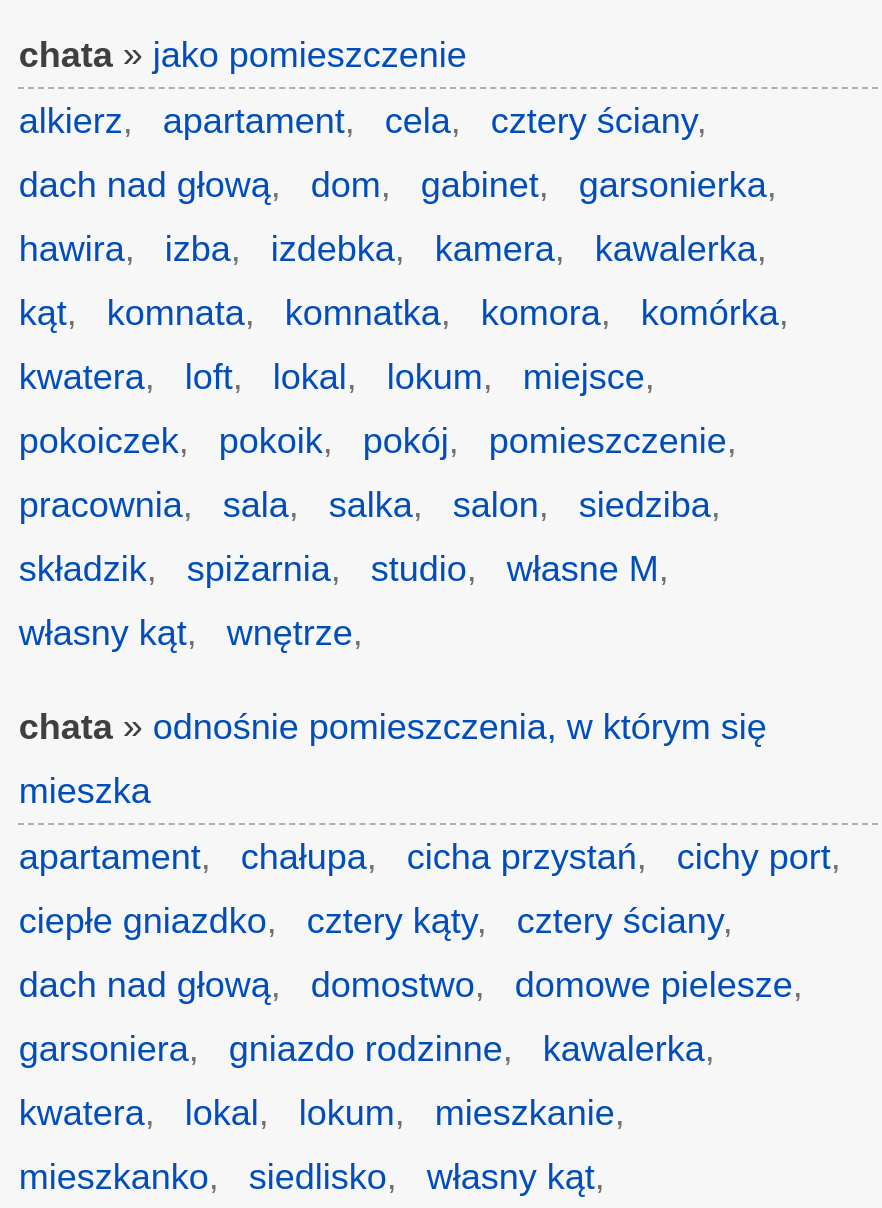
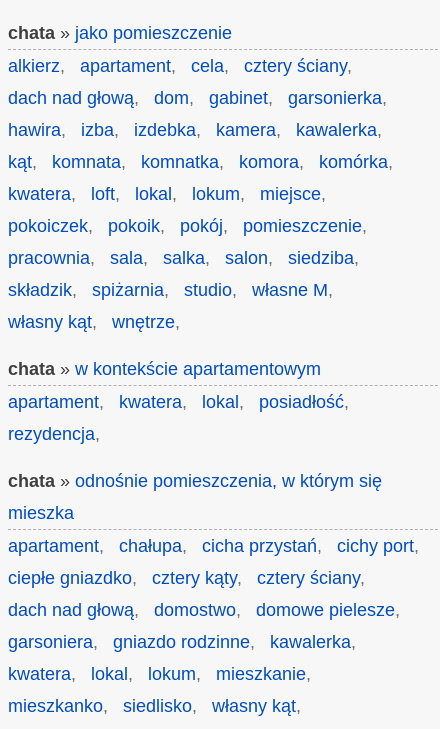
+ chata» w kontekście apartamentowym
+ apartament,
+ kwatera,
+ lokal,
+ posiadłość,
+ rezydencja,
